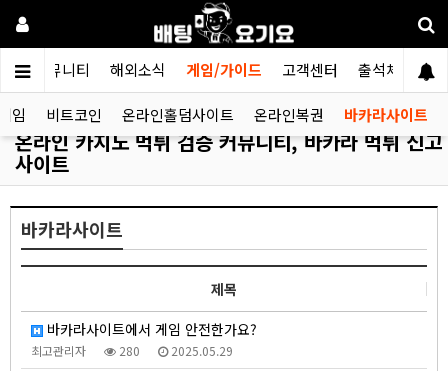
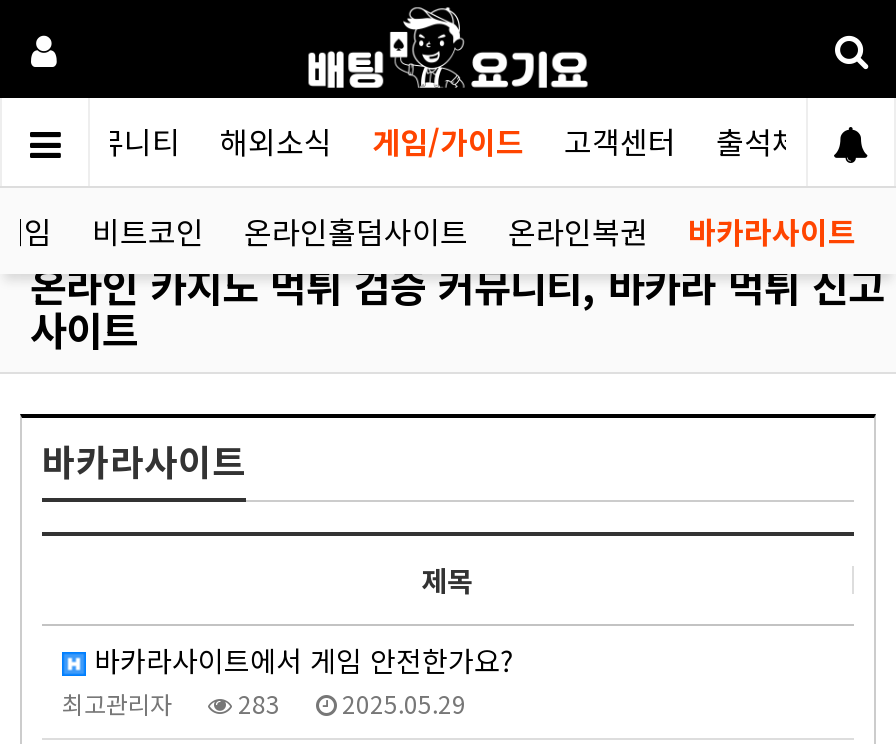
- 최고관리자 280 2025.05.29
+ 최고관리자 283 2025.05.29
